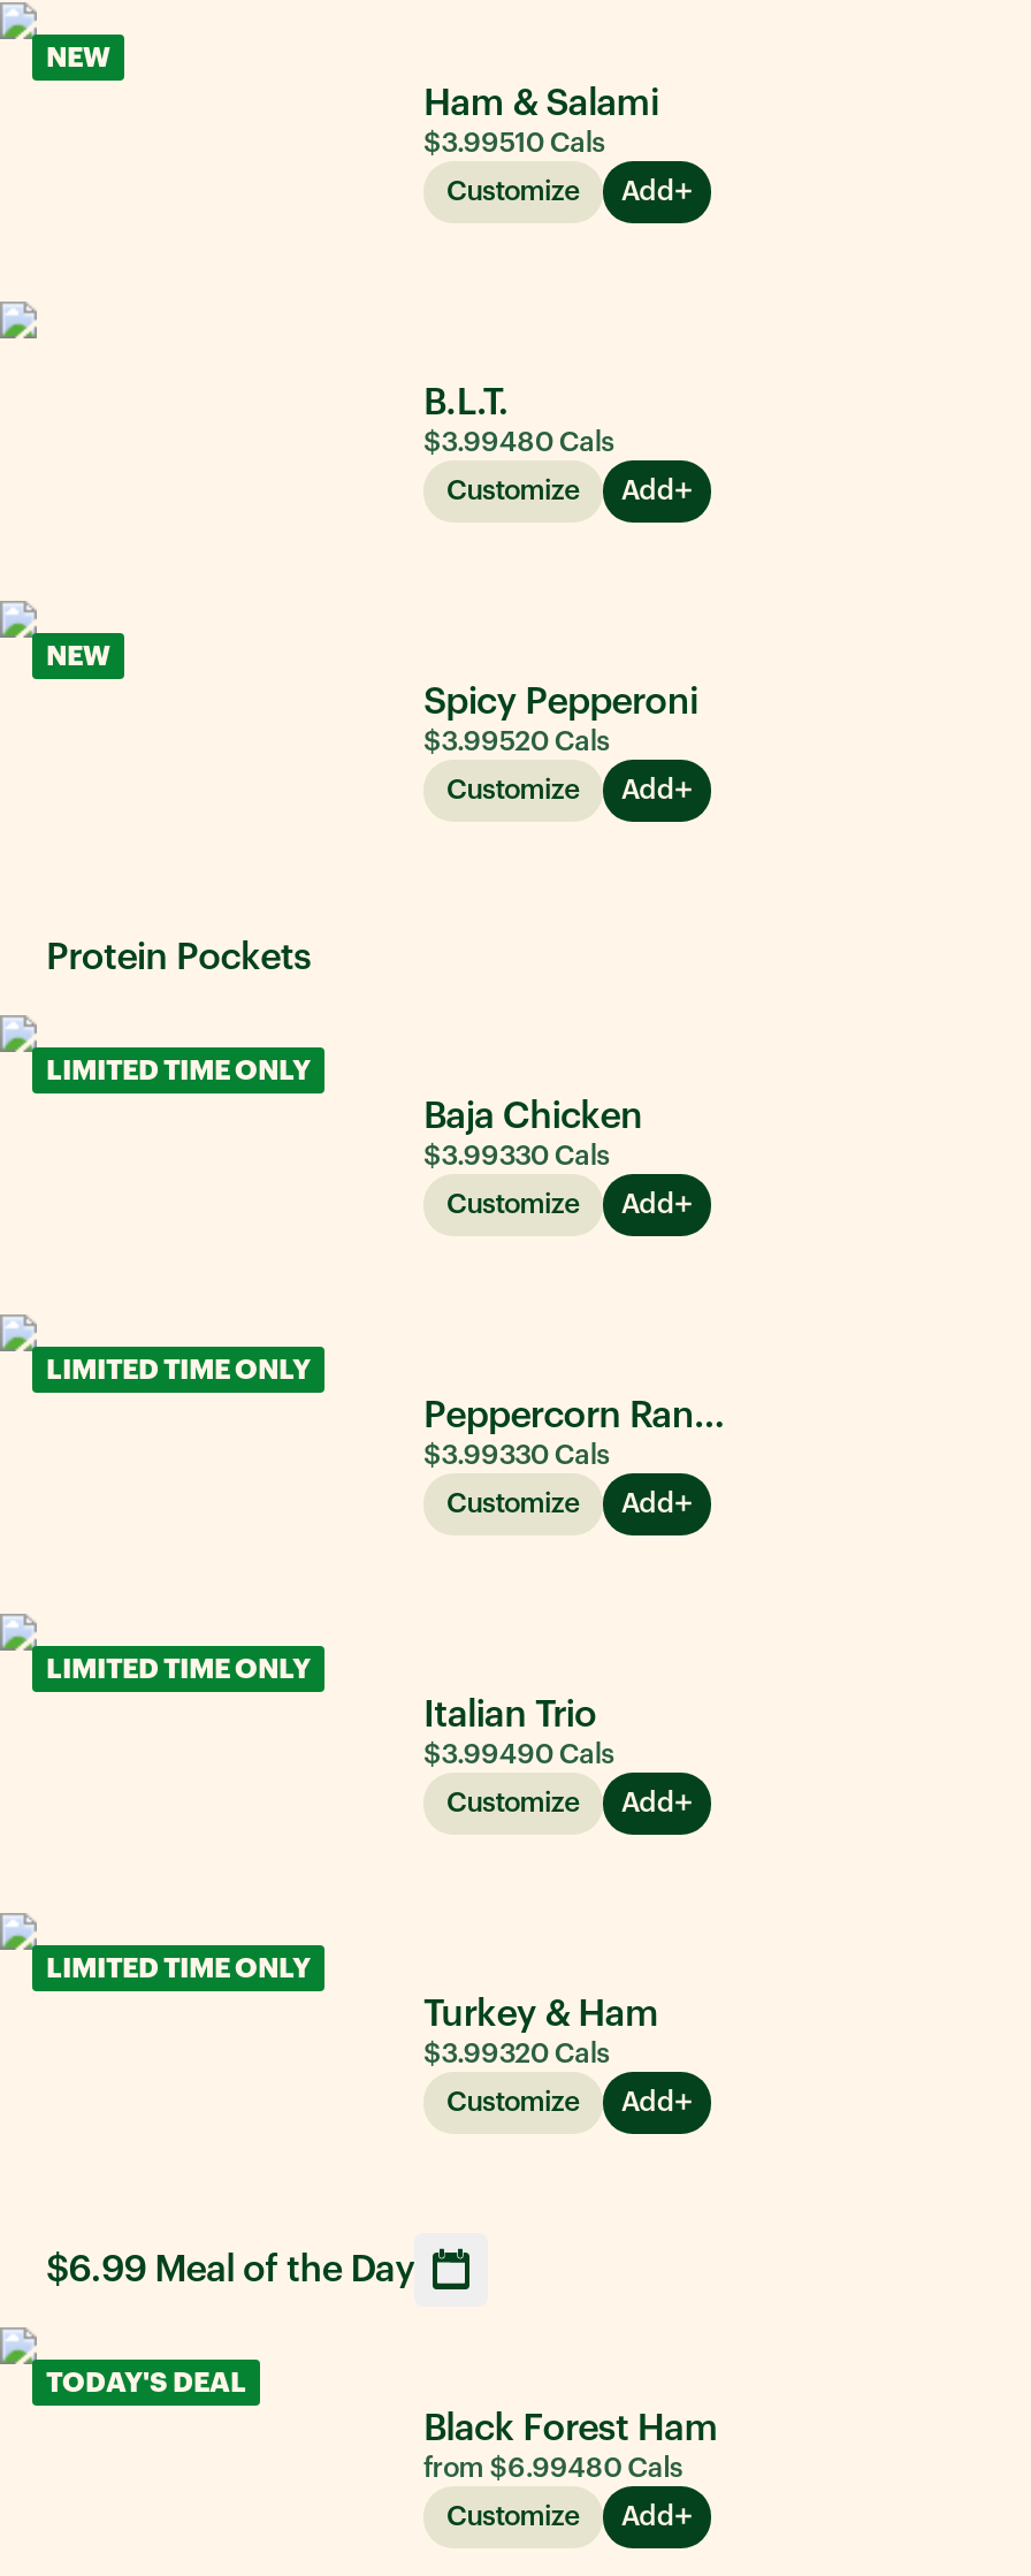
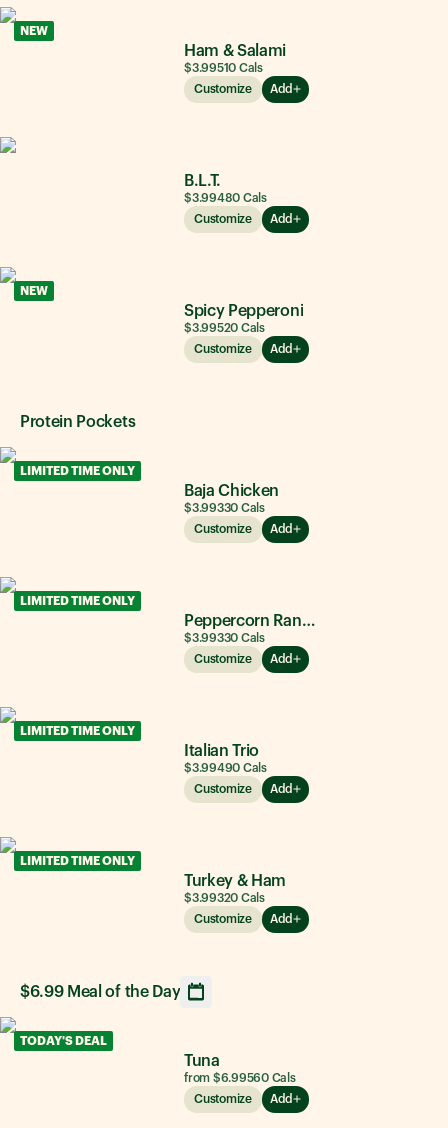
- Black Forest Ham
- from $6.99480 Cals
+ Tuna
+ from $6.99560 Cals
